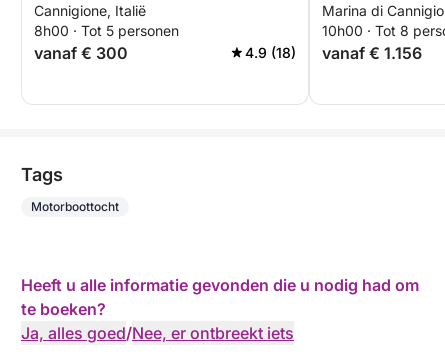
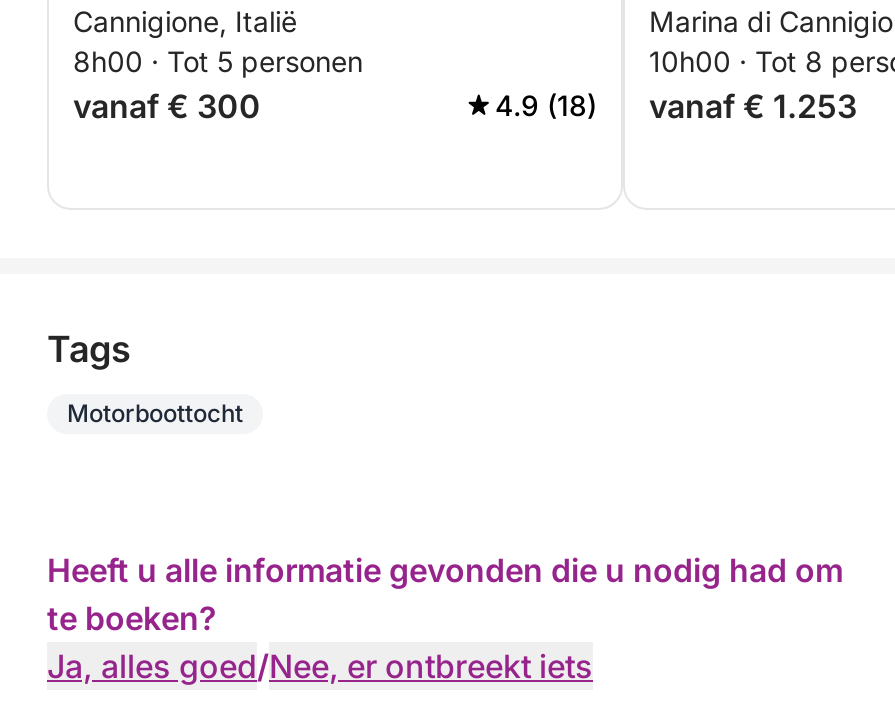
- 4.9 (18) vanaf € 1.156
+ 4.9 (18) vanaf € 1.253
